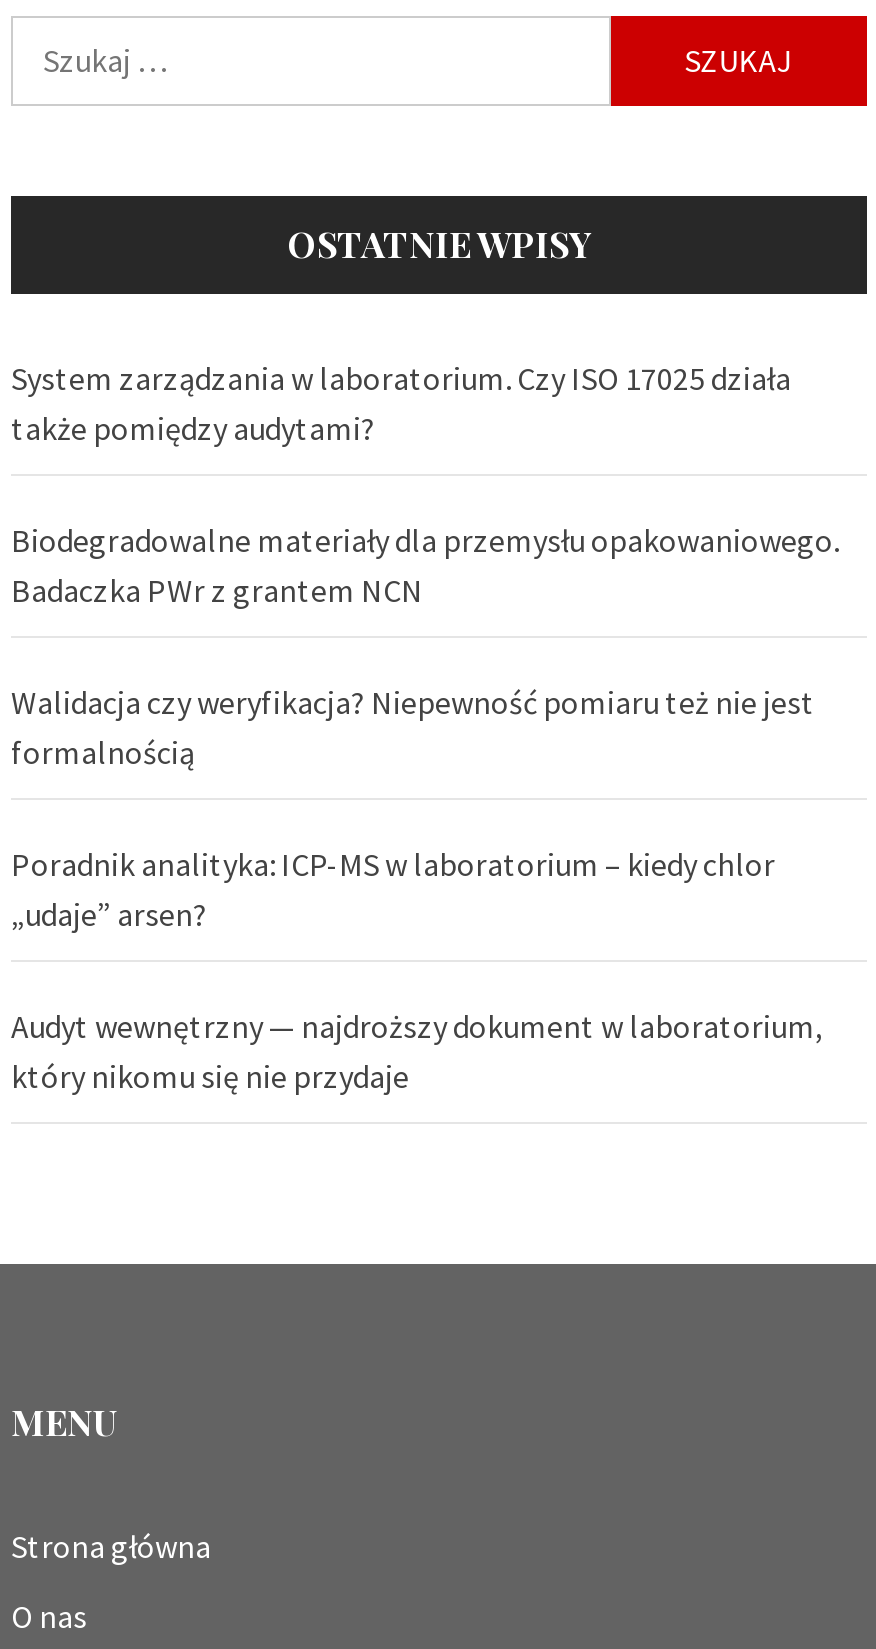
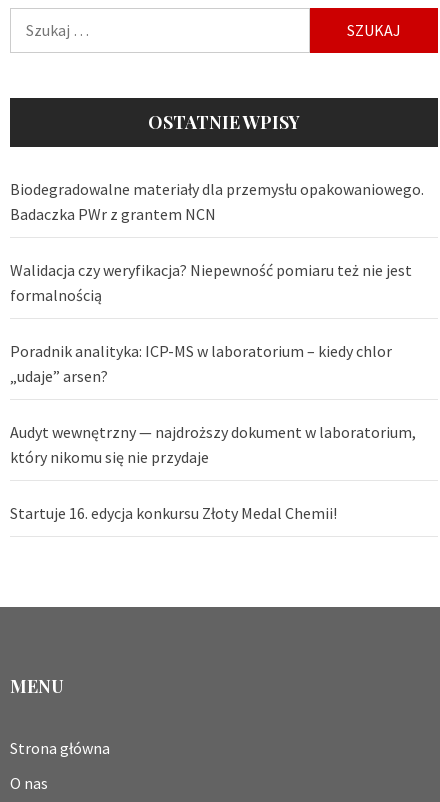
- System zarządzania w laboratorium. Czy ISO 17025 działa
- także pomiędzy audytami?

moved up: Biodegradowalne materiały dla przemysłu opakowaniowego. | Badaczka PWr z grantem NCN | Walidacja czy weryfikacja? Niepewność pomiaru też nie jest | formalnością | Poradnik analityka: ICP-MS w laboratorium – kiedy chlor | „udaje” arsen? | Audyt wewnętrzny — najdroższy dokument w laboratorium, | który nikomu się nie przydaje

+ Startuje 16. edycja konkursu Złoty Medal Chemii!
